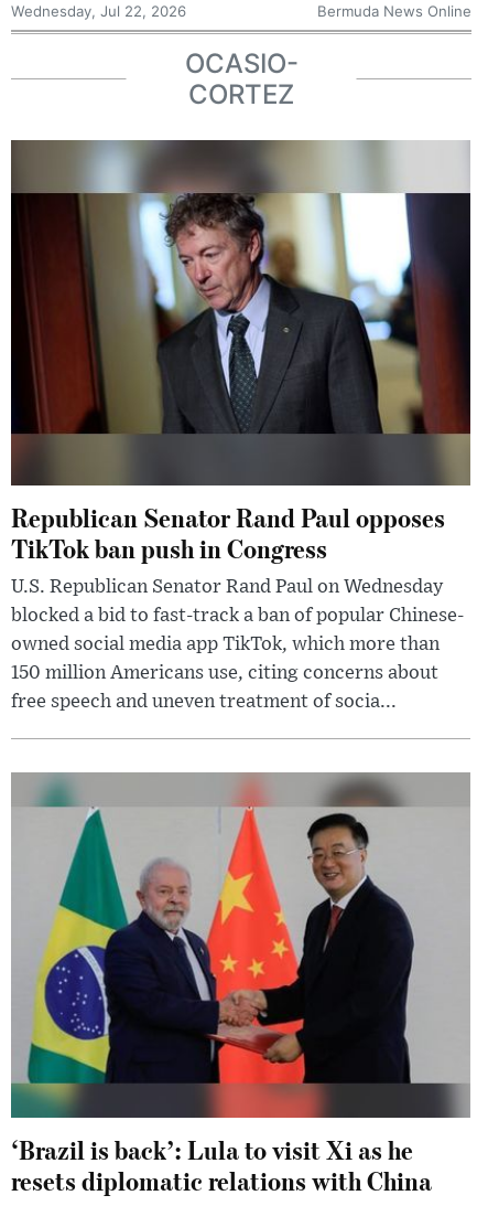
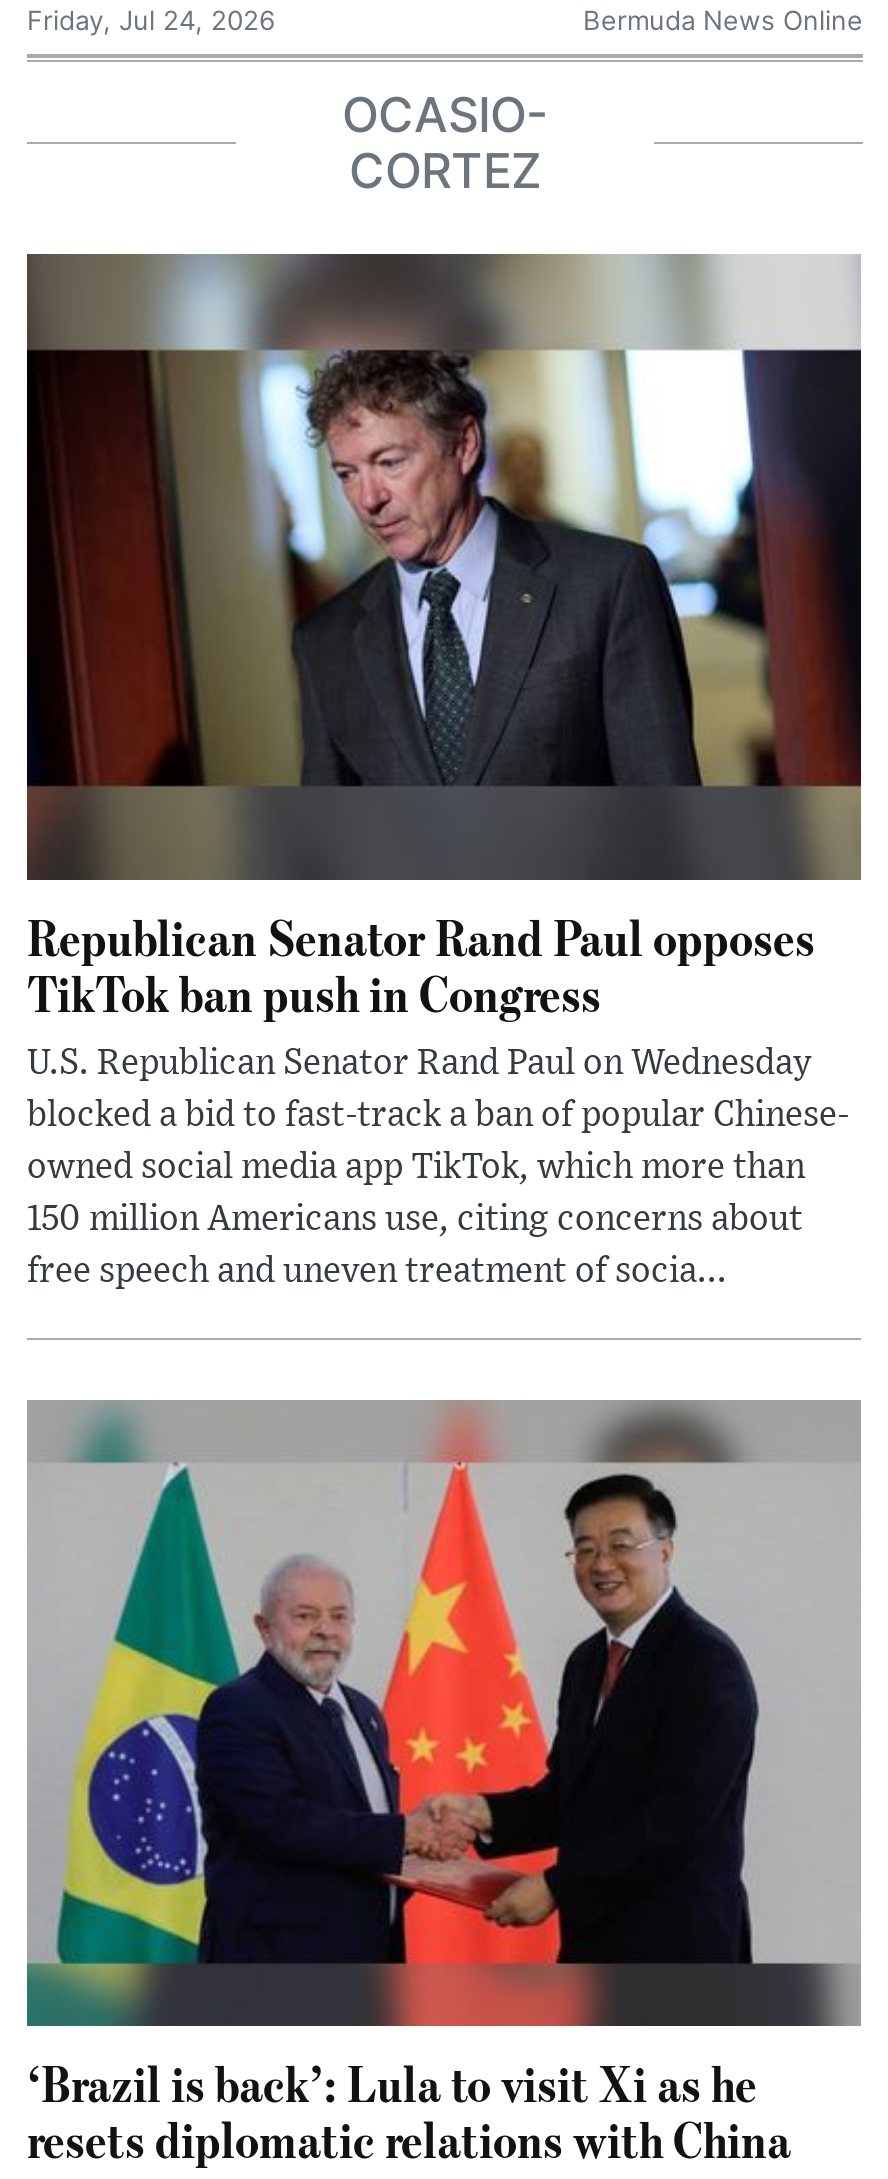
- Wednesday, Jul 22, 2026
+ Friday, Jul 24, 2026
